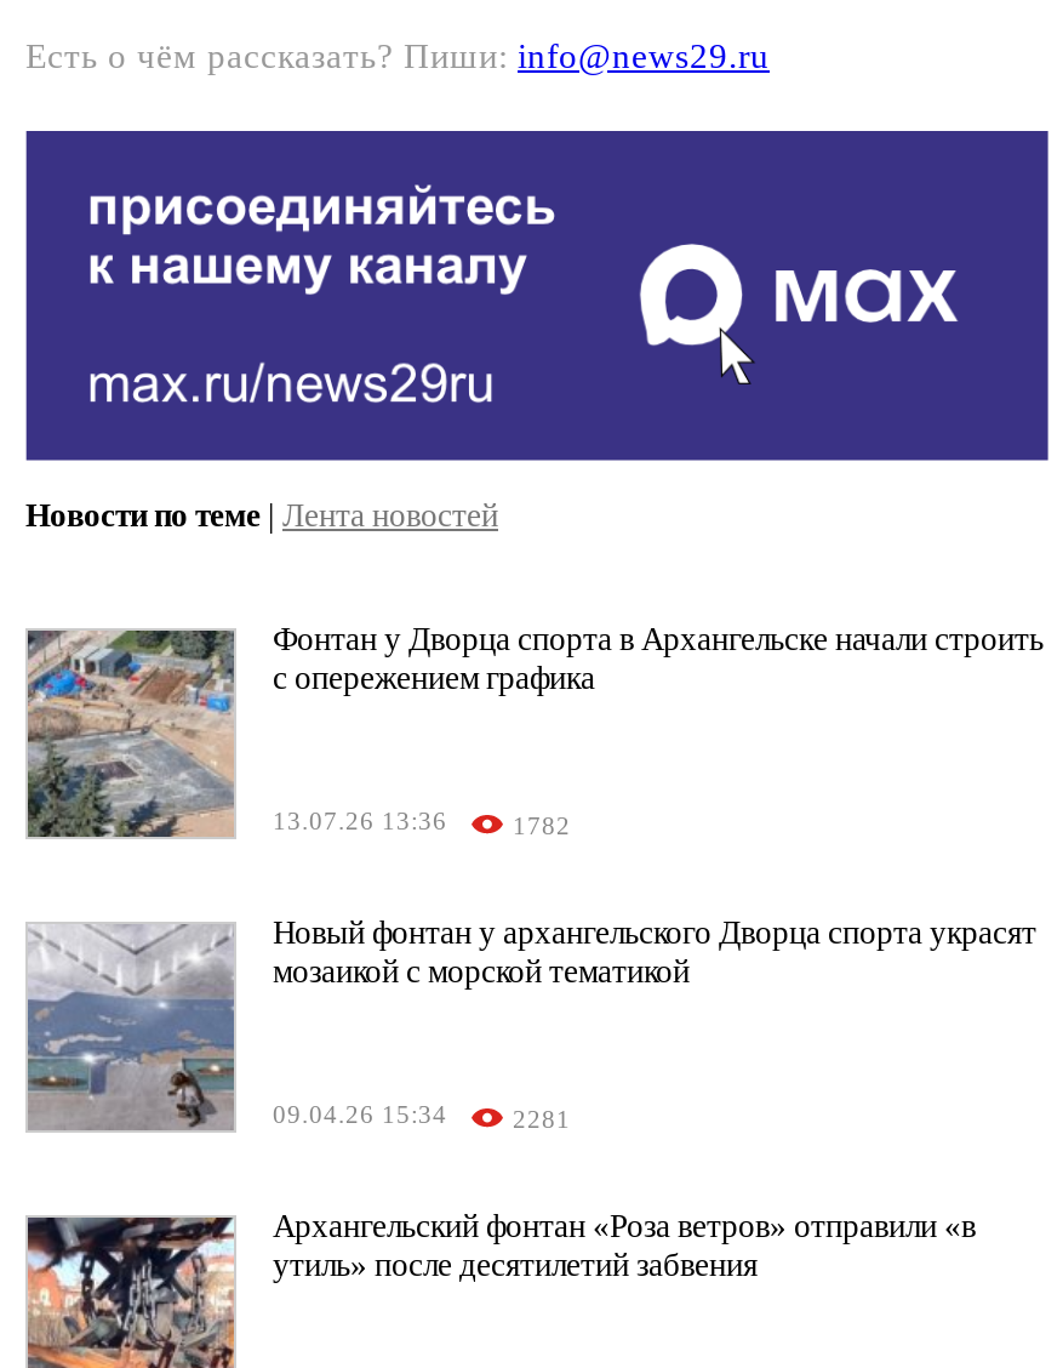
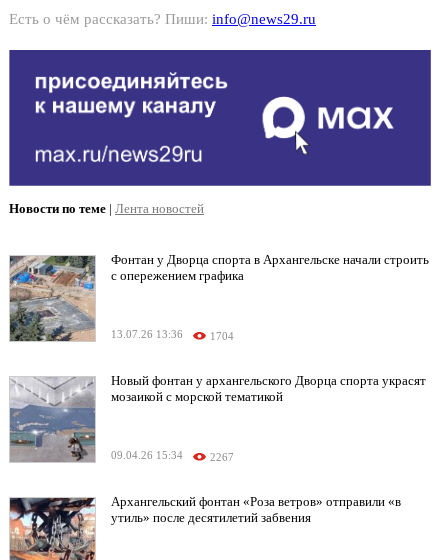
- 1782
+ 1704

- 2281
+ 2267
